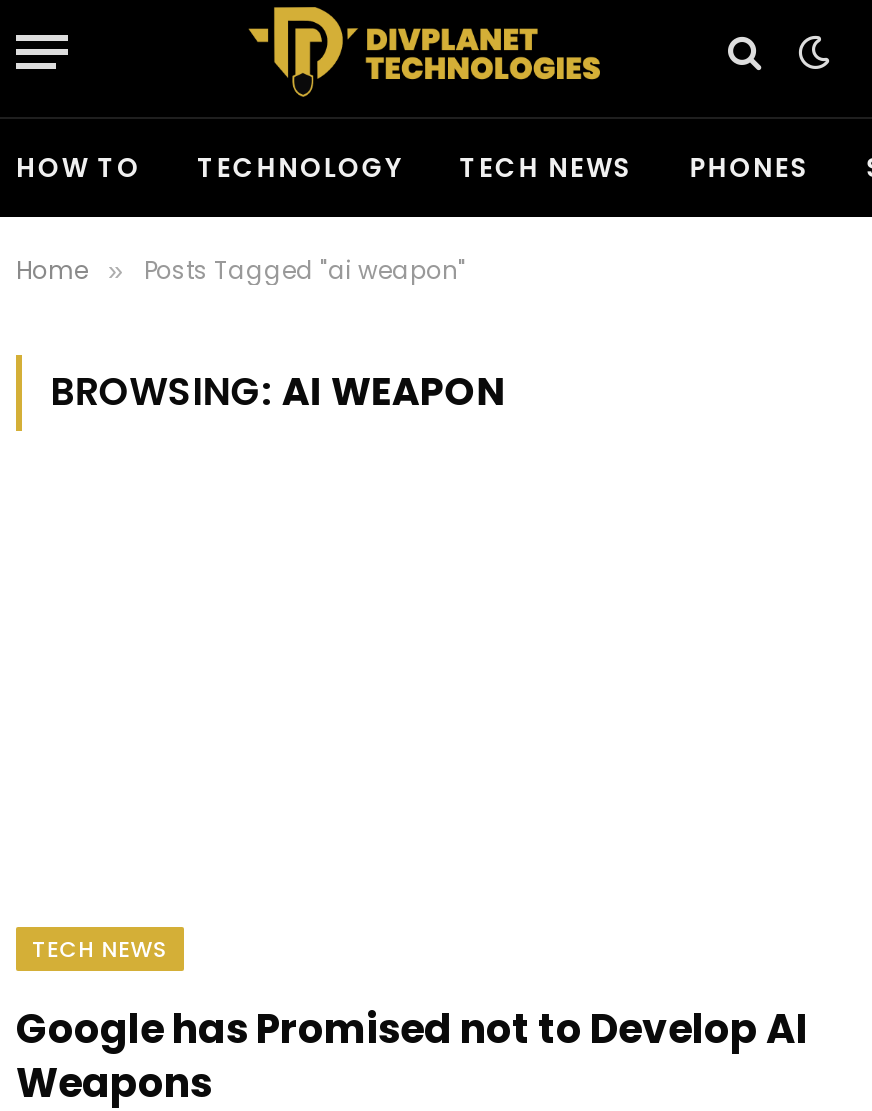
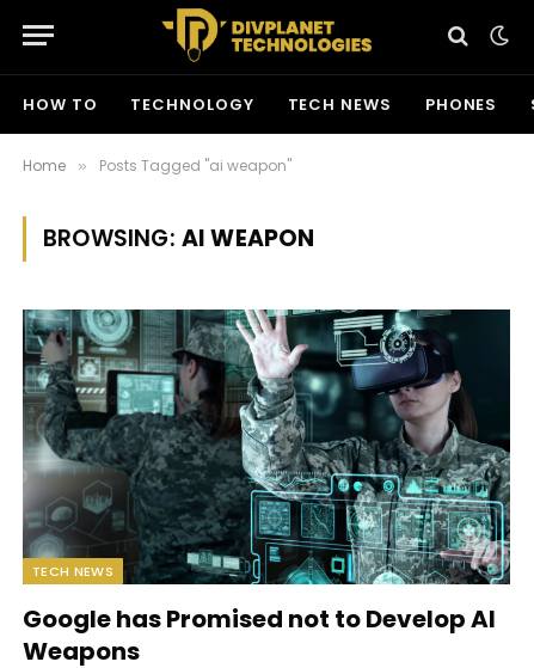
+ [image]
